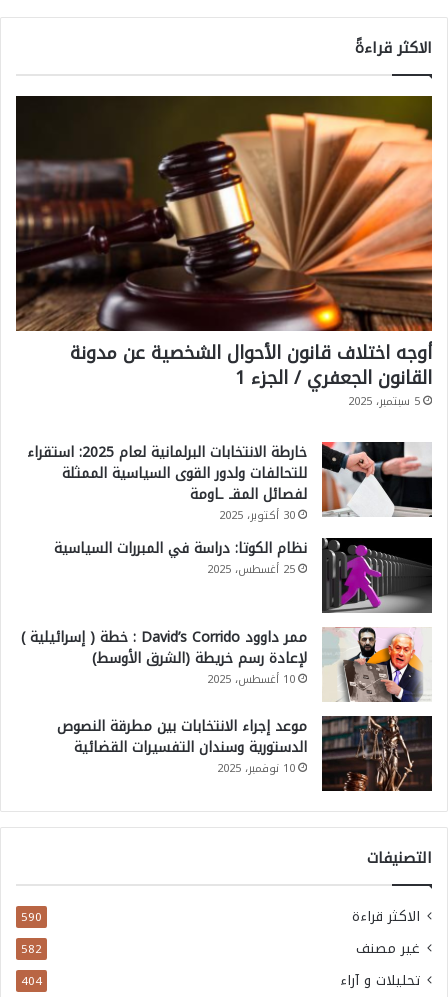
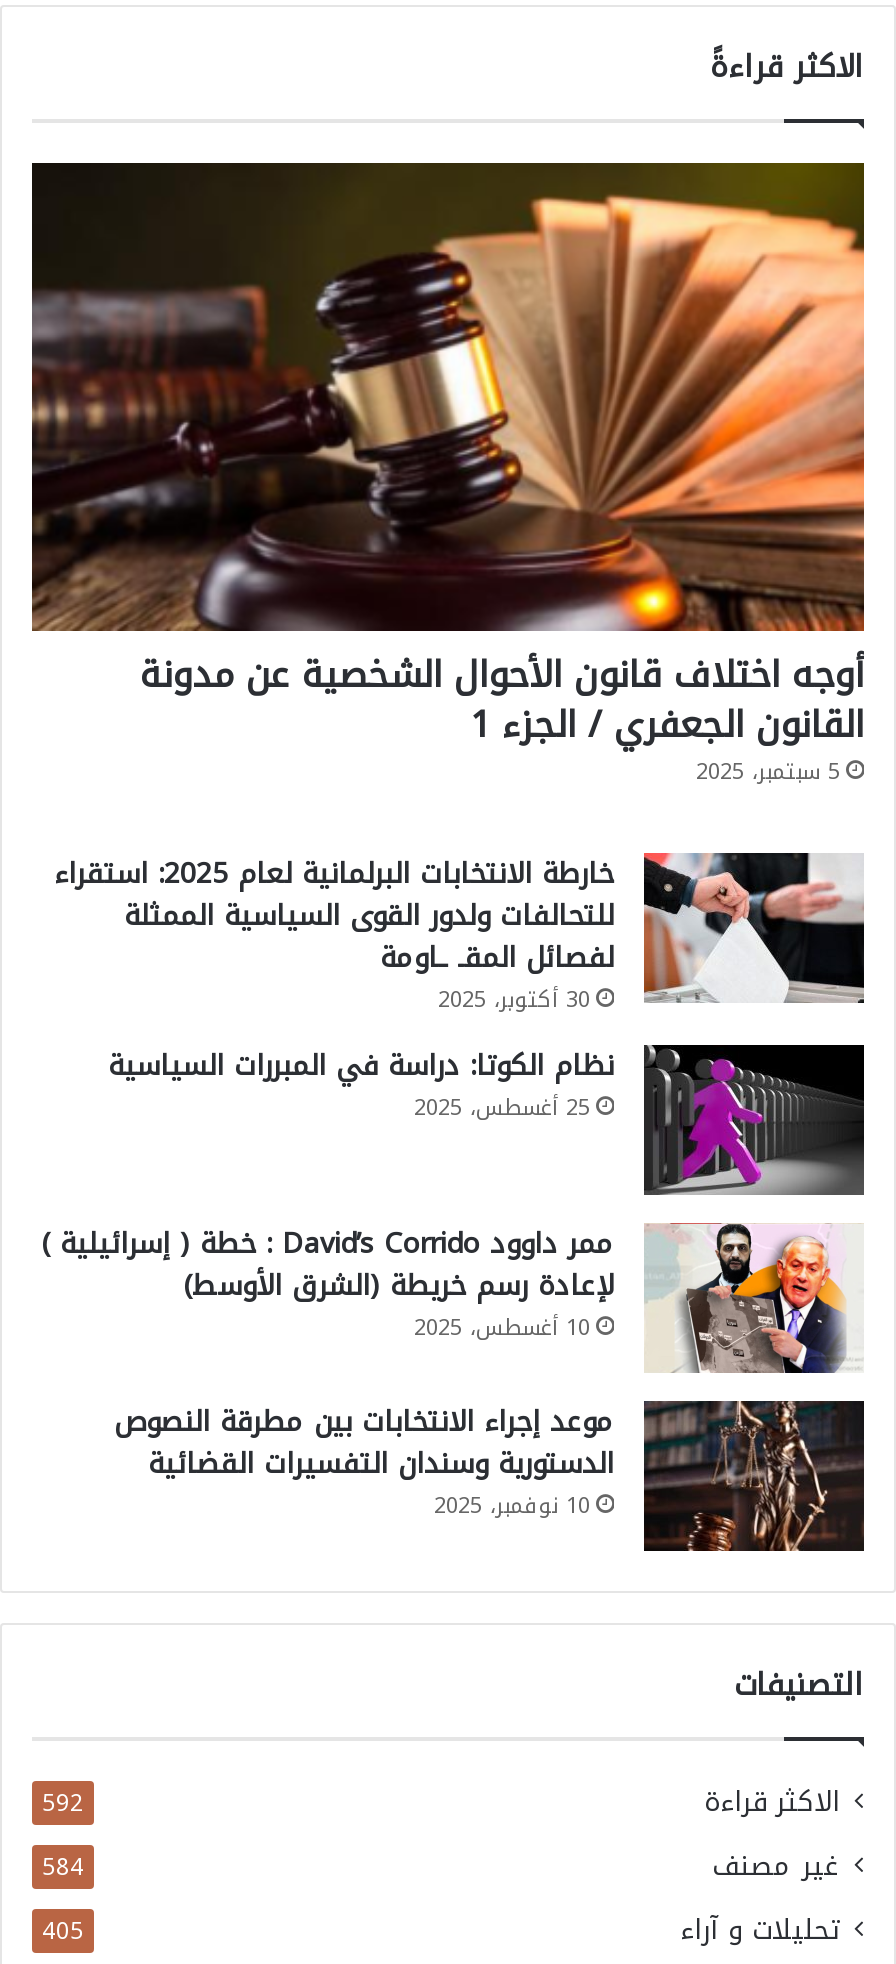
- 590
+ 592

- 582
+ 584

- 404
+ 405
